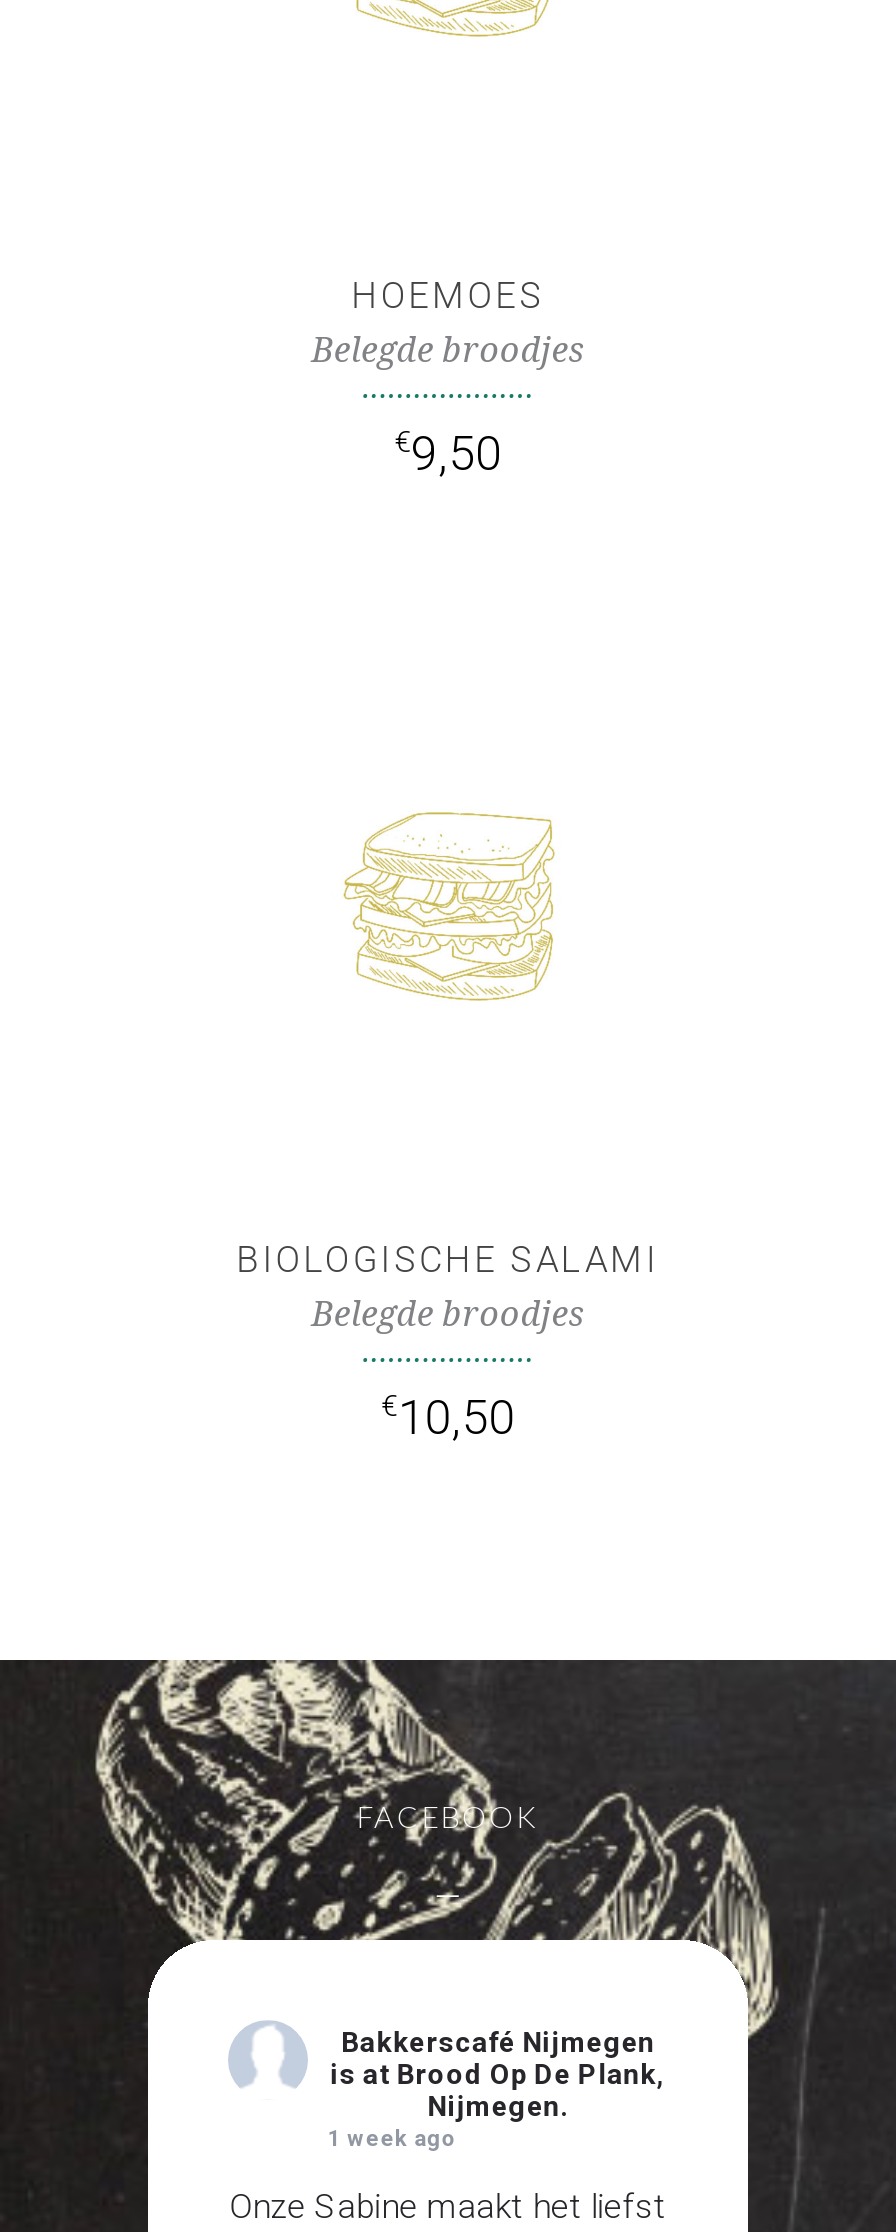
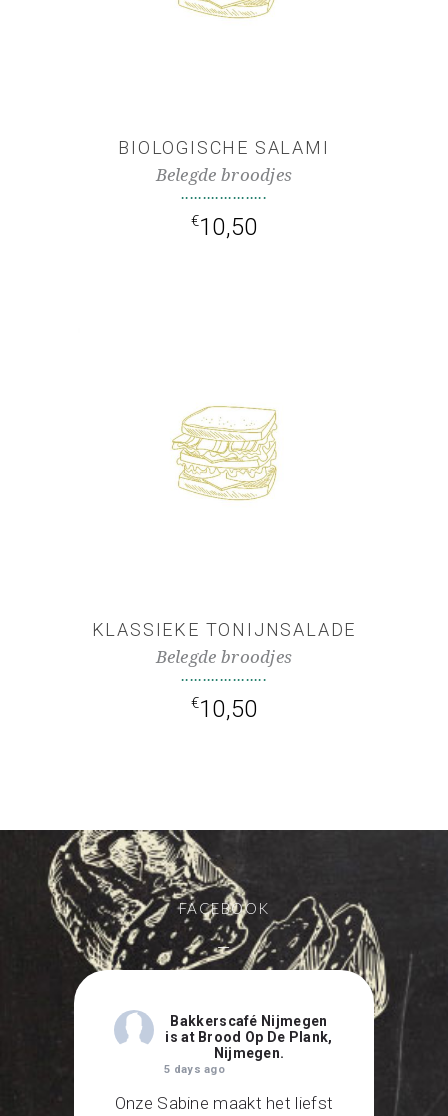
- HOEMOES

- €9,50
+ €10,50

+ KLASSIEKE TONIJNSALADE

moved up: BIOLOGISCHE SALAMI

- 1 week ago
+ 5 days ago
